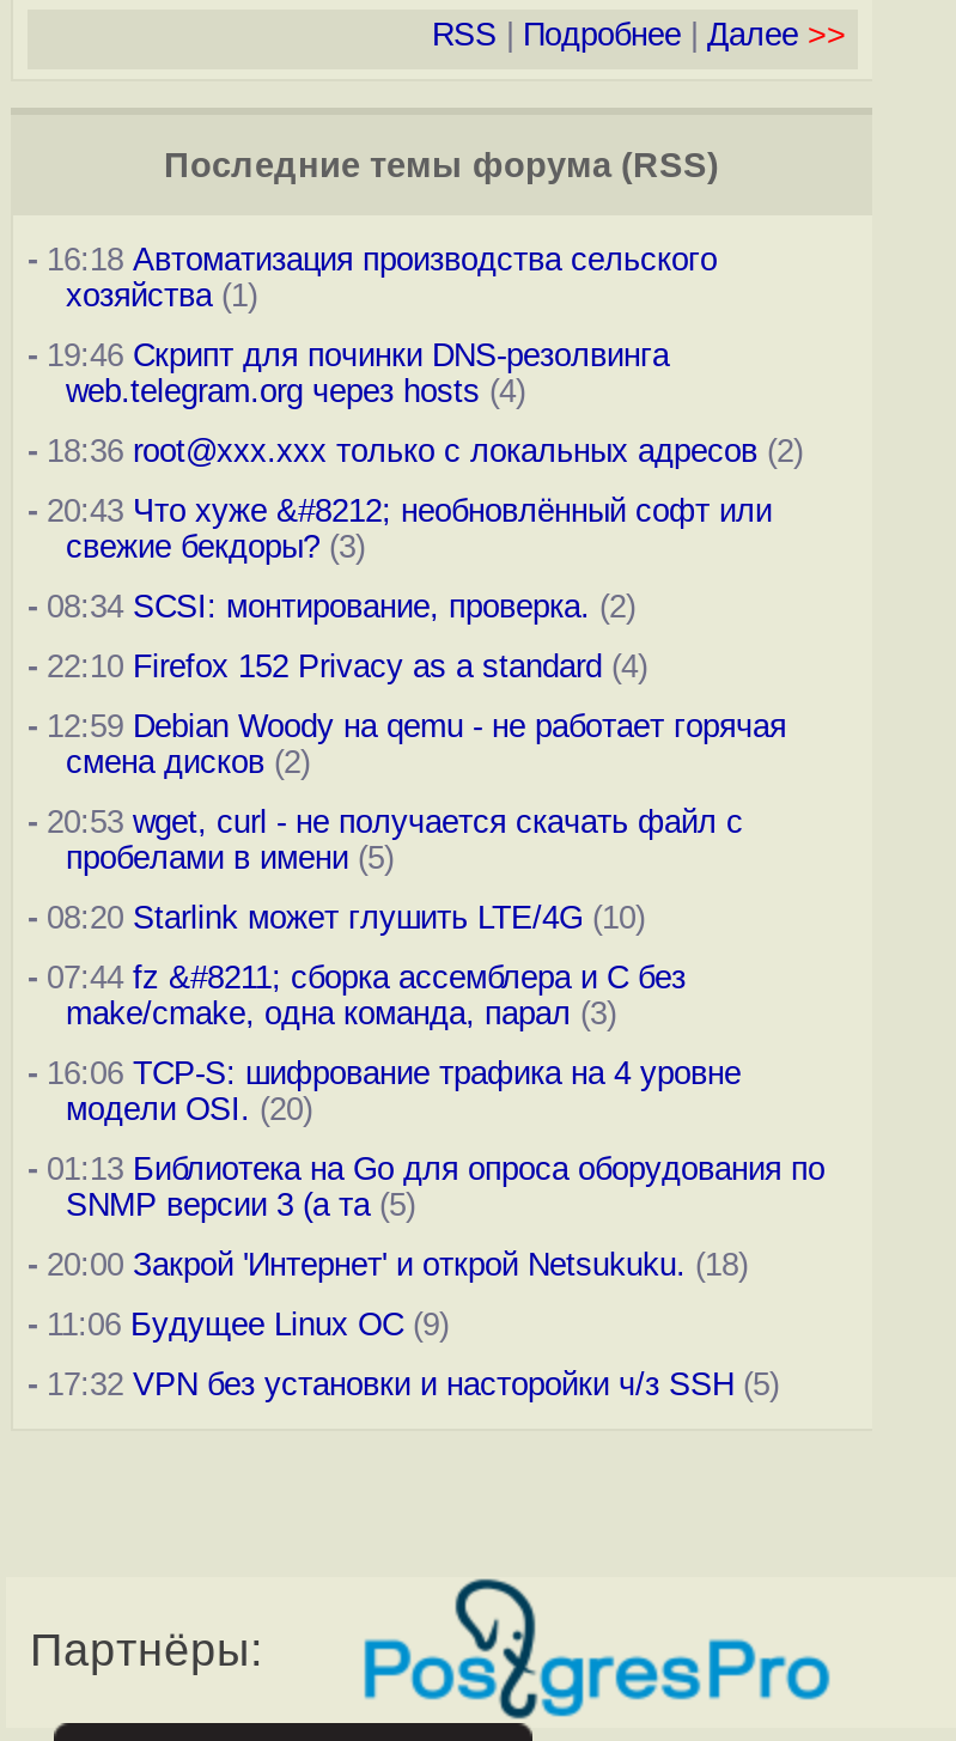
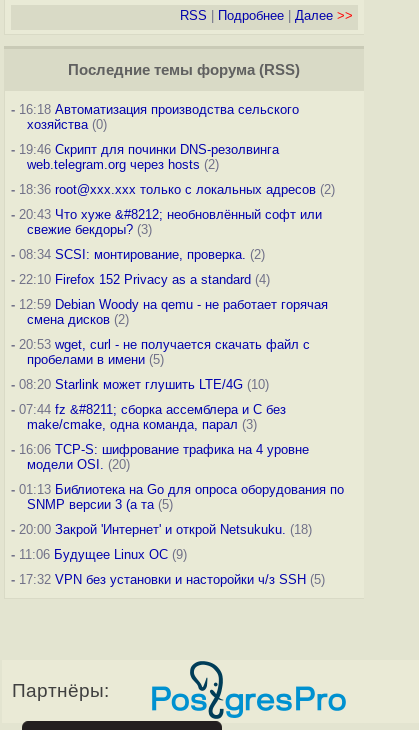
- хозяйства (1)
+ хозяйства (0)

- web.telegram.org через hosts (4)
+ web.telegram.org через hosts (2)
